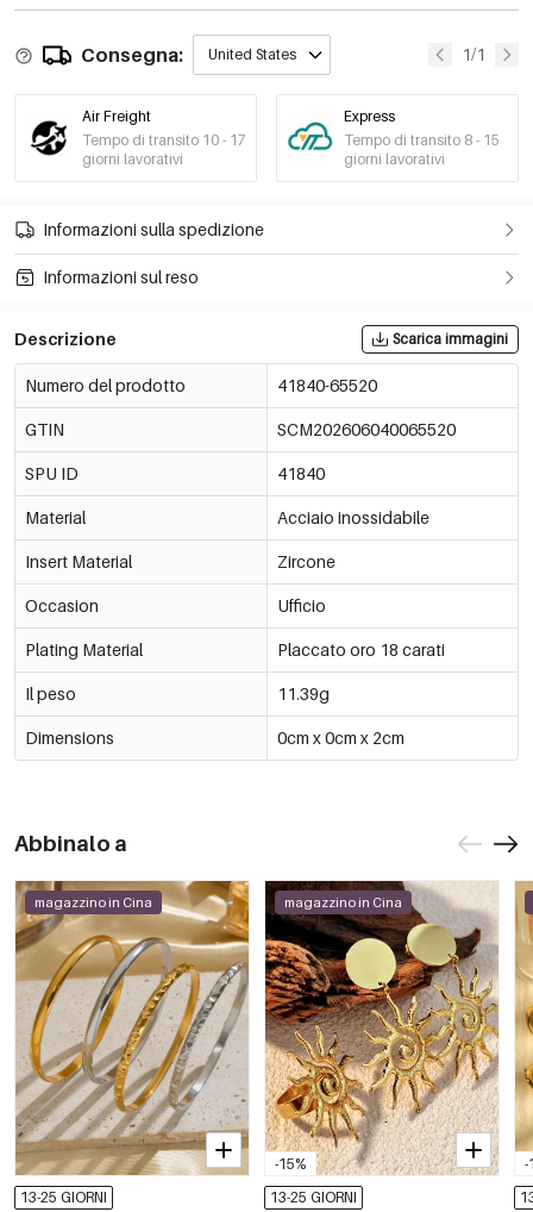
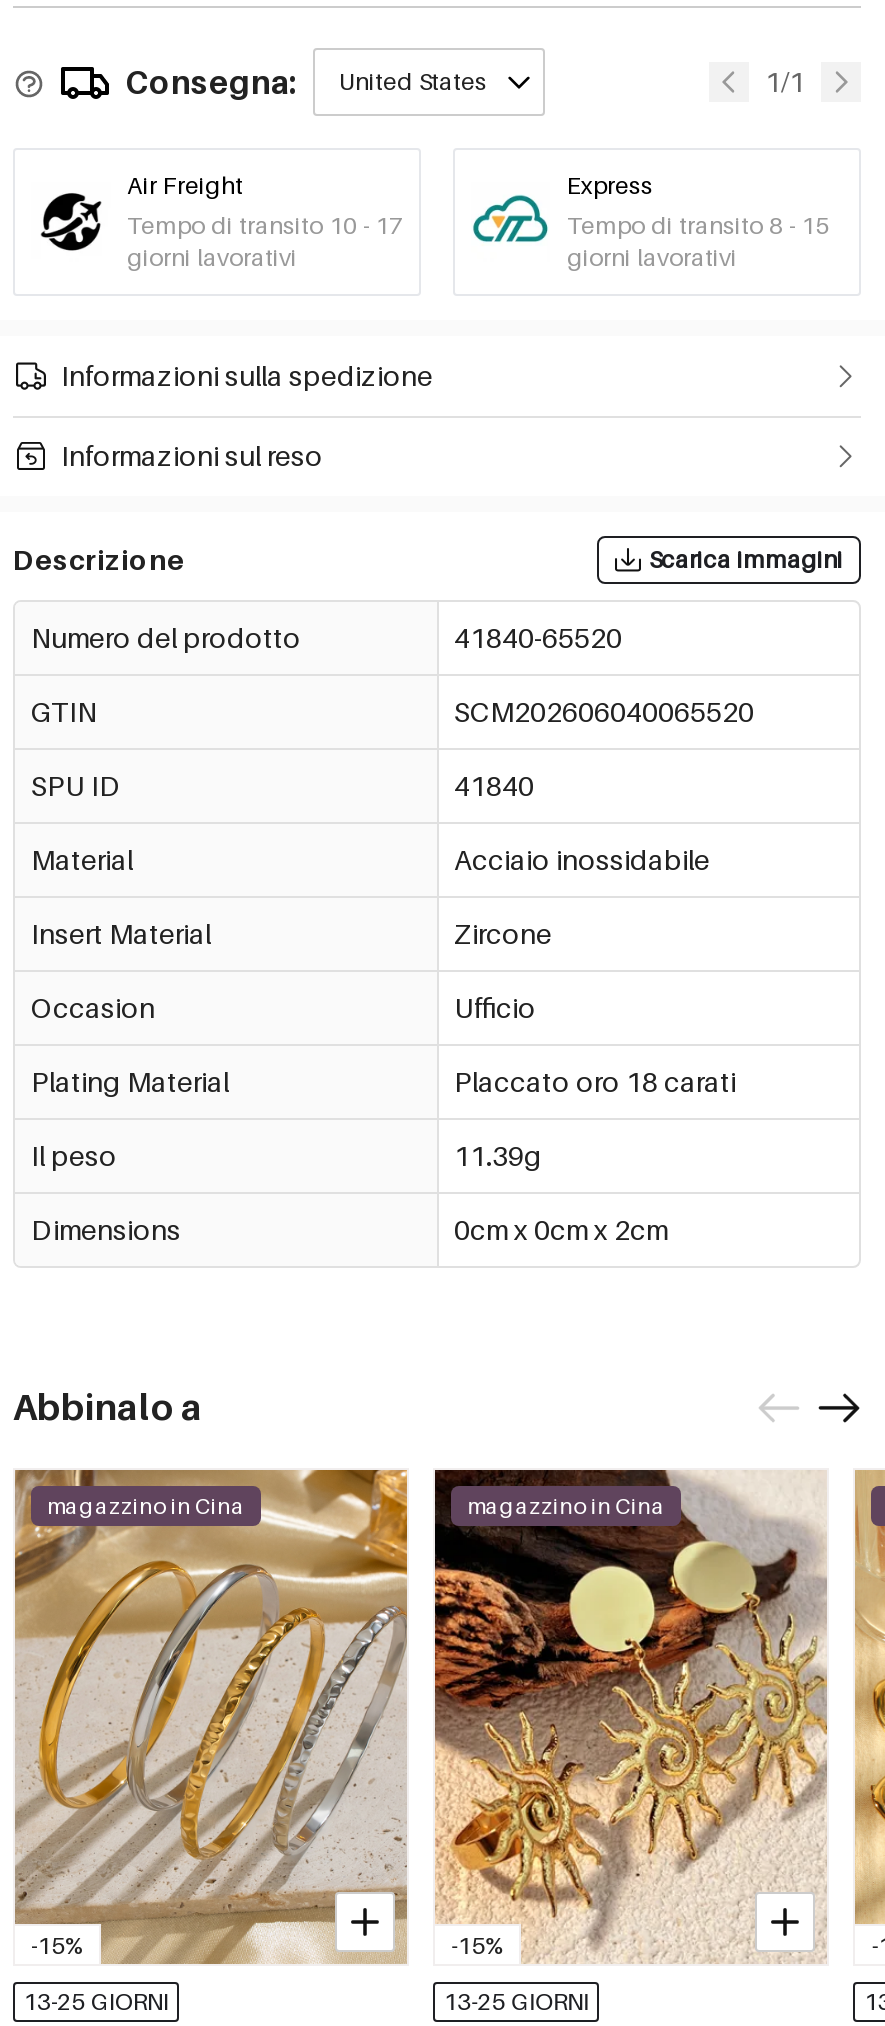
+ -15%
